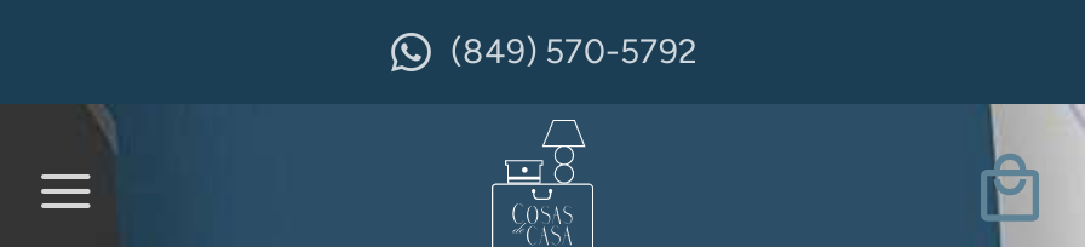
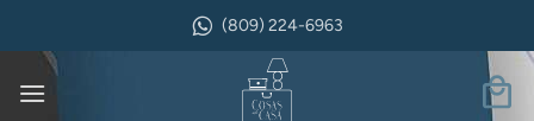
- (849) 570-5792
+ (809) 224-6963
